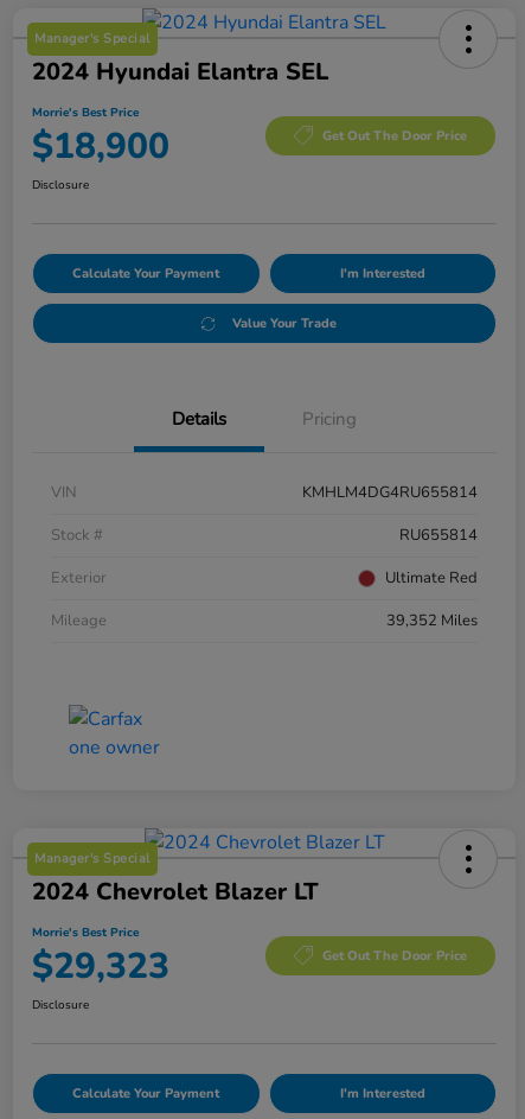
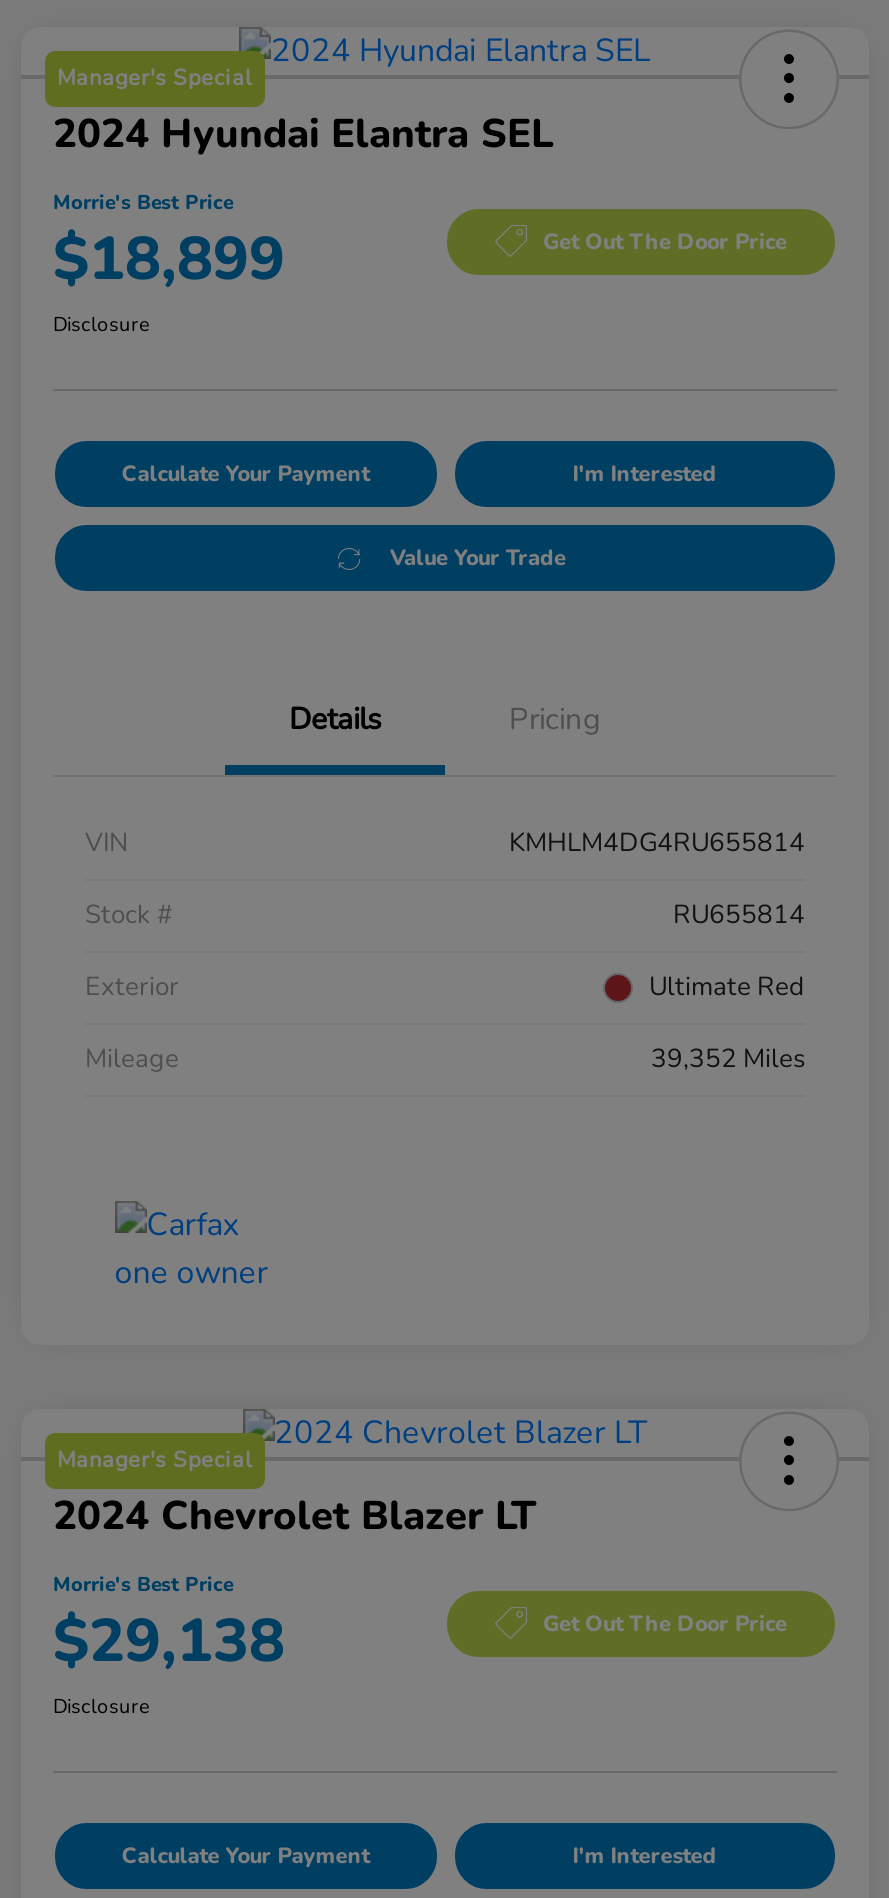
- $18,900
+ $18,899

- $29,323
+ $29,138
